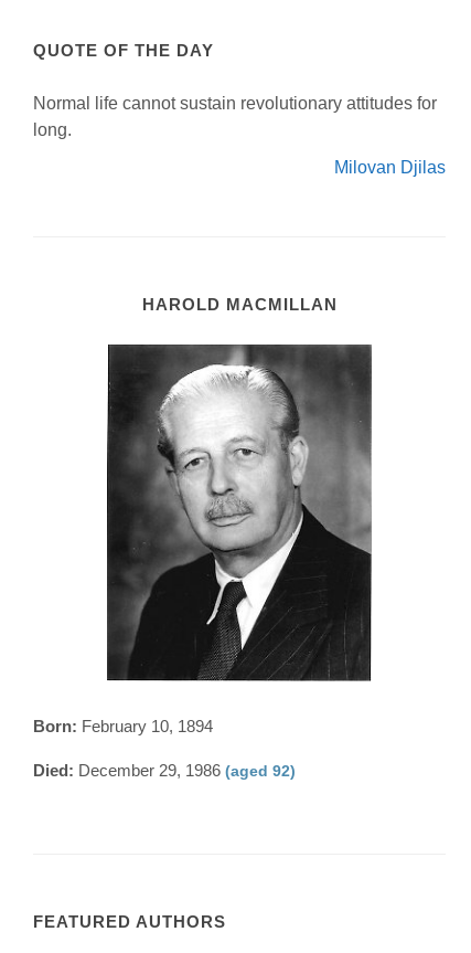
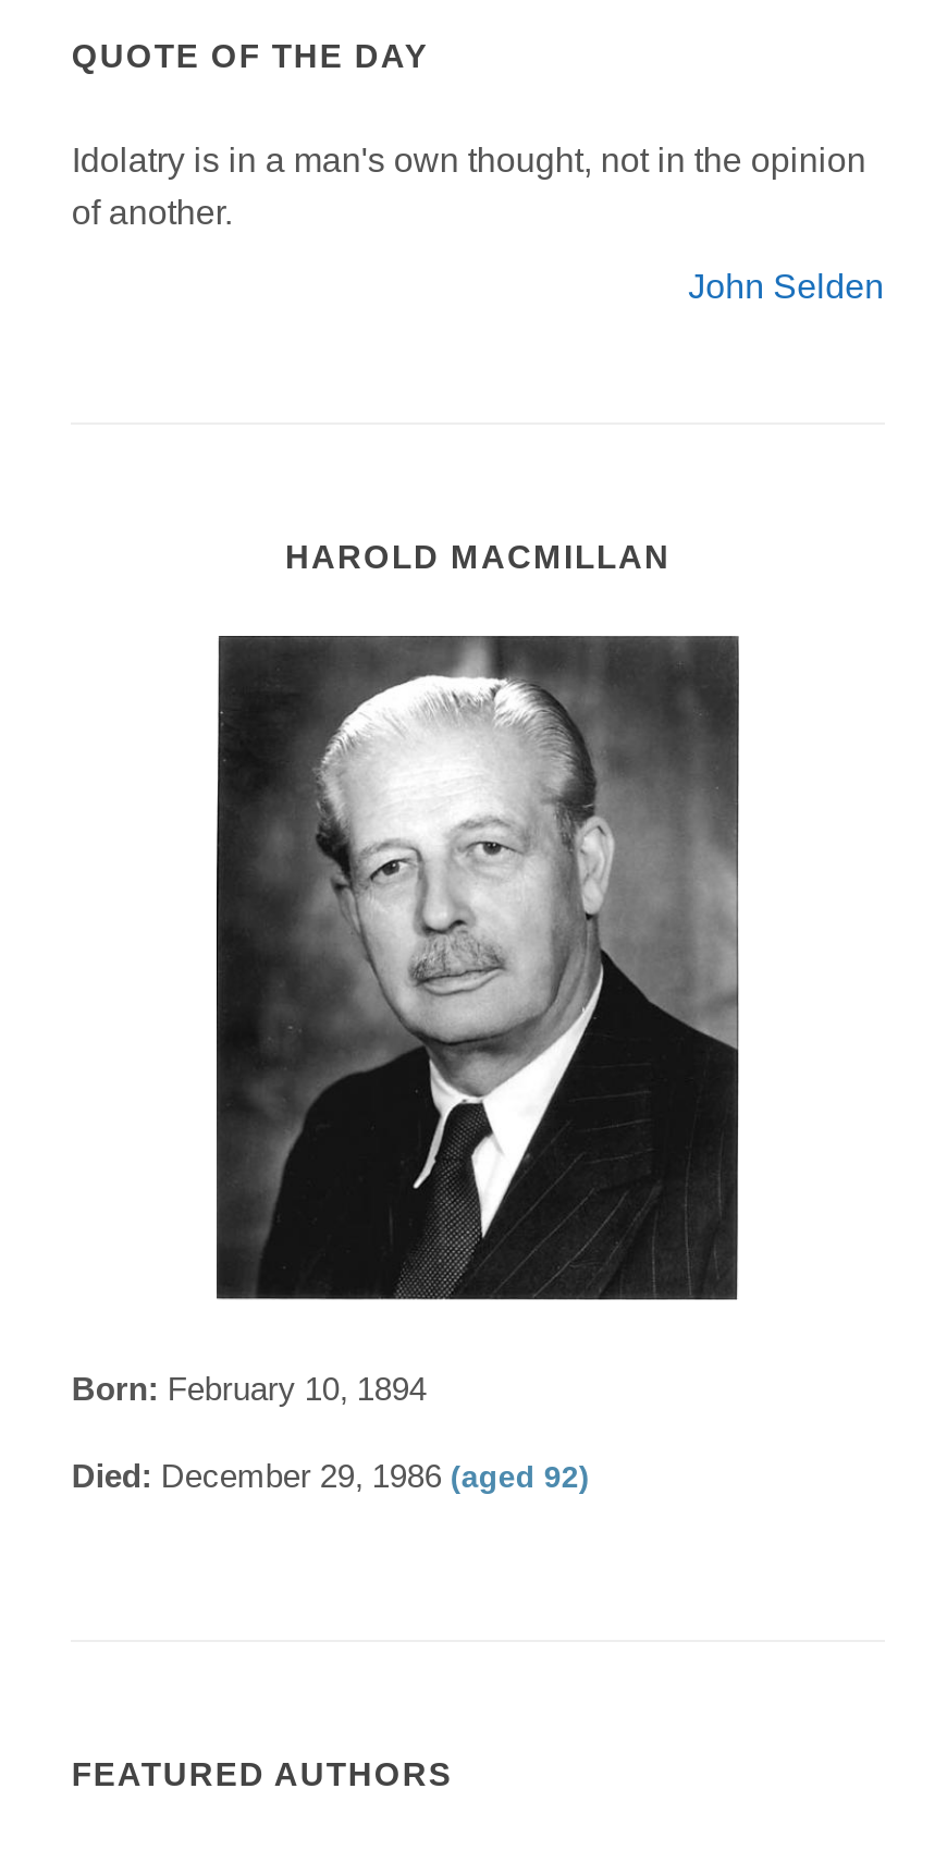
- Normal life cannot sustain revolutionary attitudes for
- long.
+ Idolatry is in a man's own thought, not in the opinion
+ of another.

- Milovan Djilas
+ John Selden
